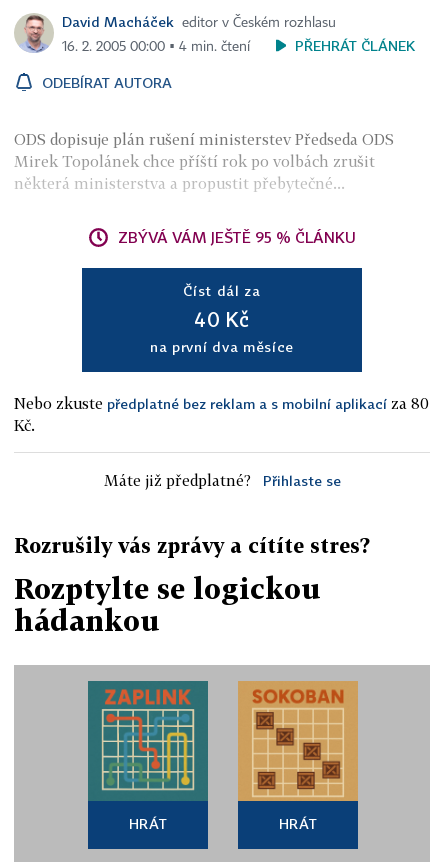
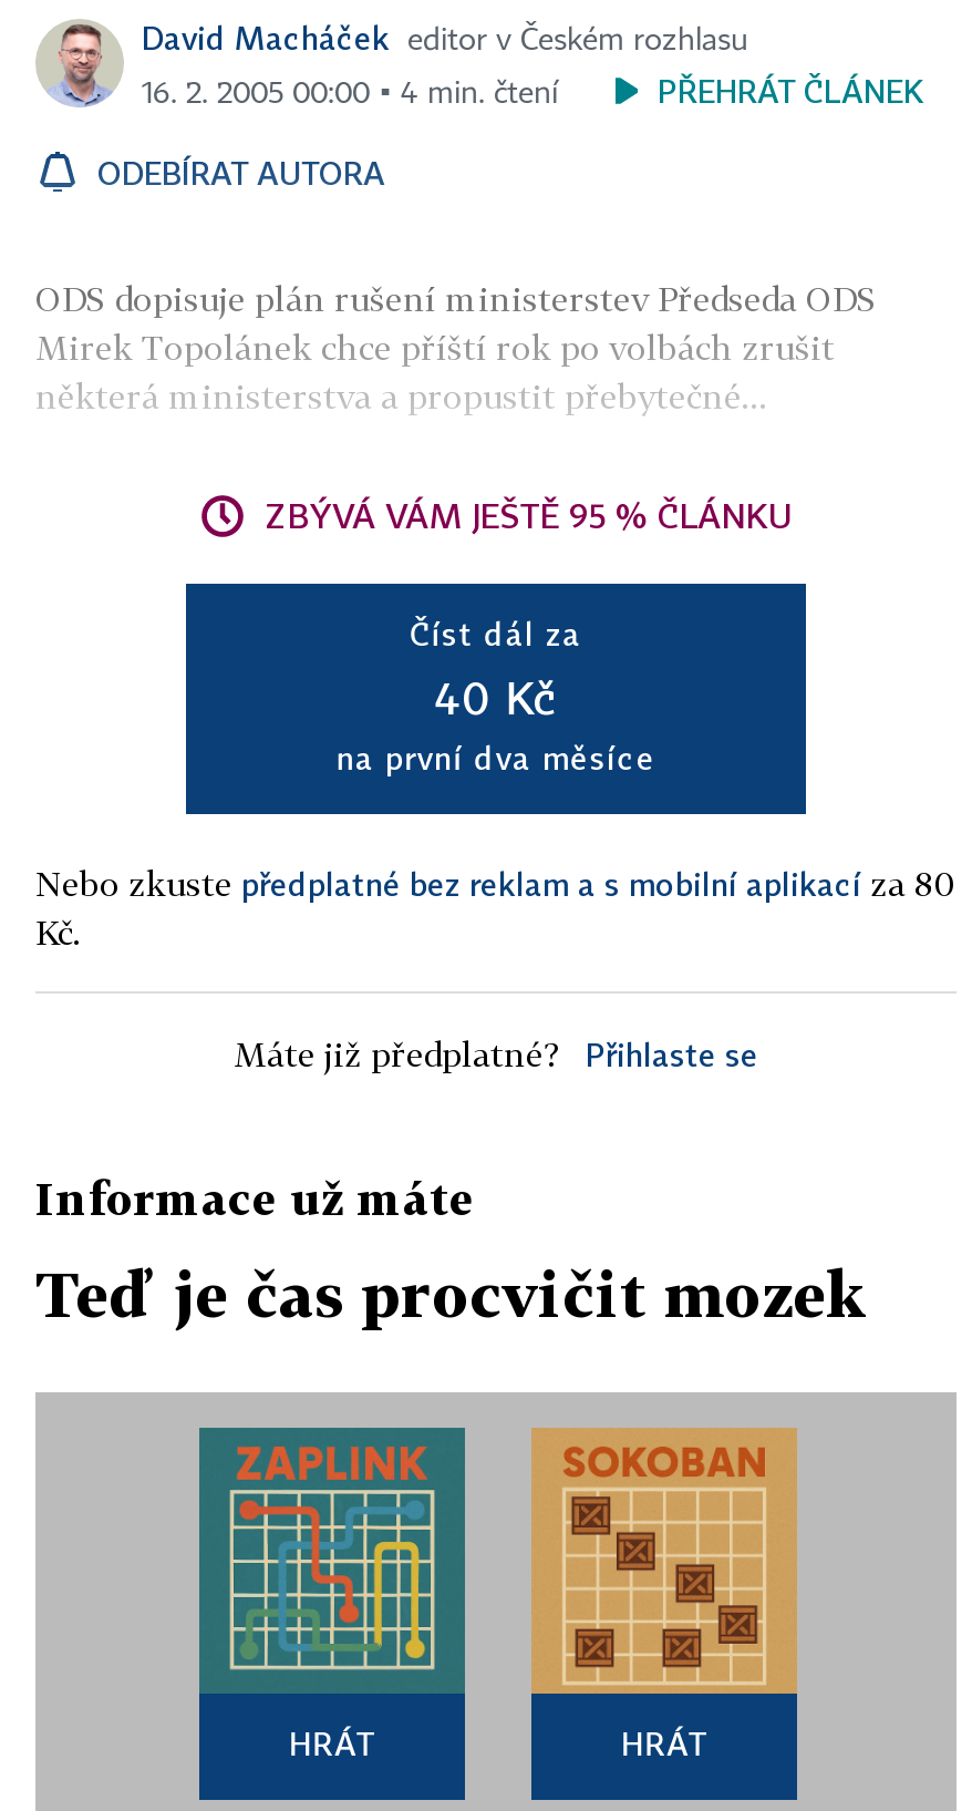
- Rozrušily vás zprávy a cítíte stres?
+ Informace už máte

- Rozptylte se logickou
- hádankou
+ Teď je čas procvičit mozek
